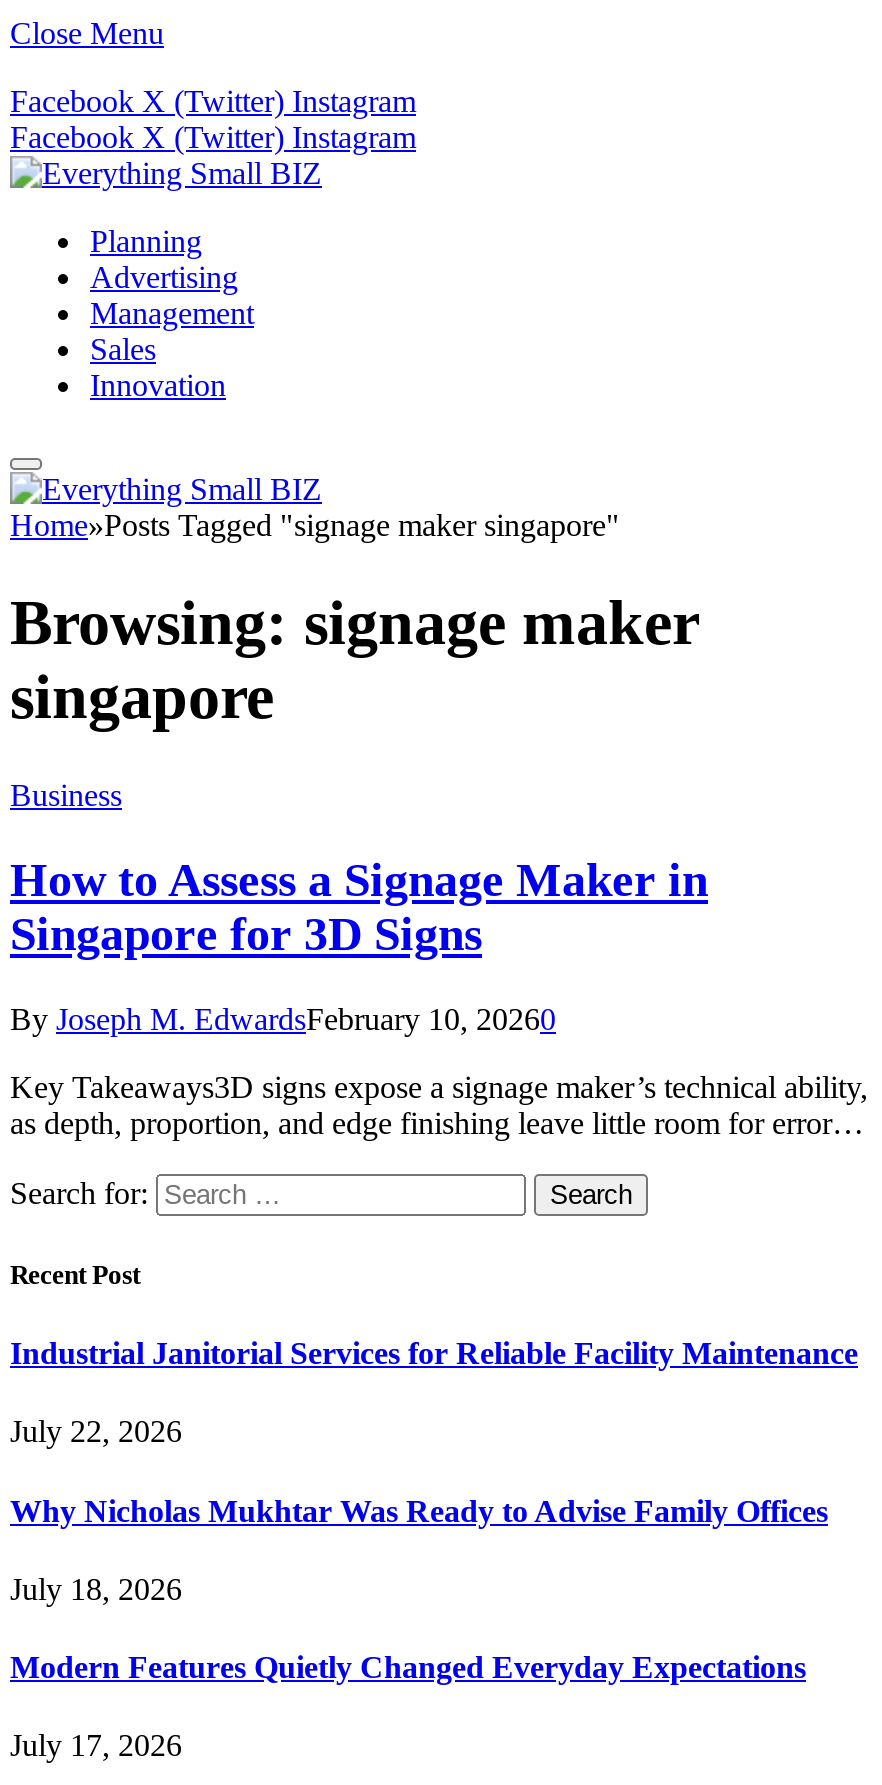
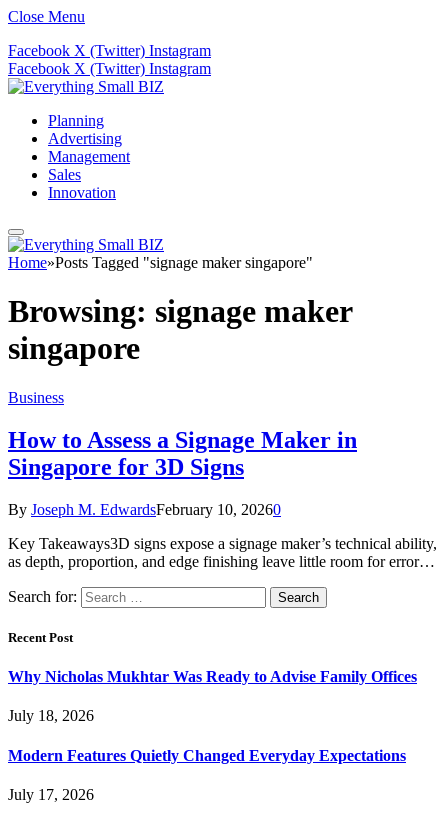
- Industrial Janitorial Services for Reliable Facility Maintenance
- July 22, 2026
